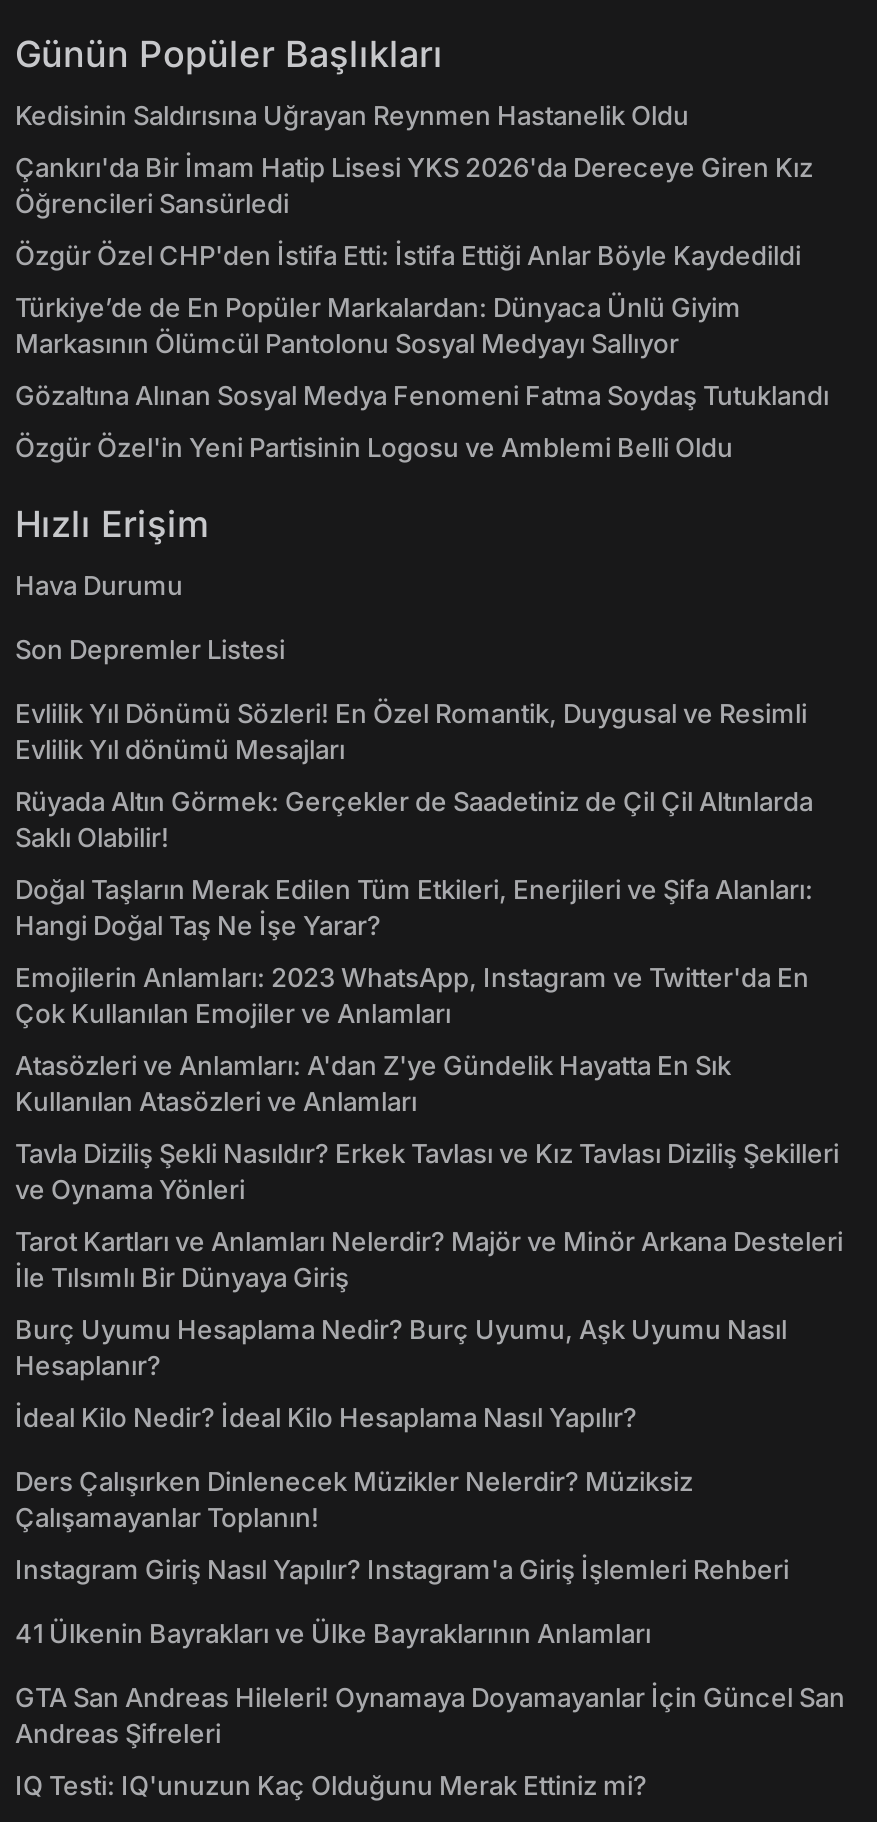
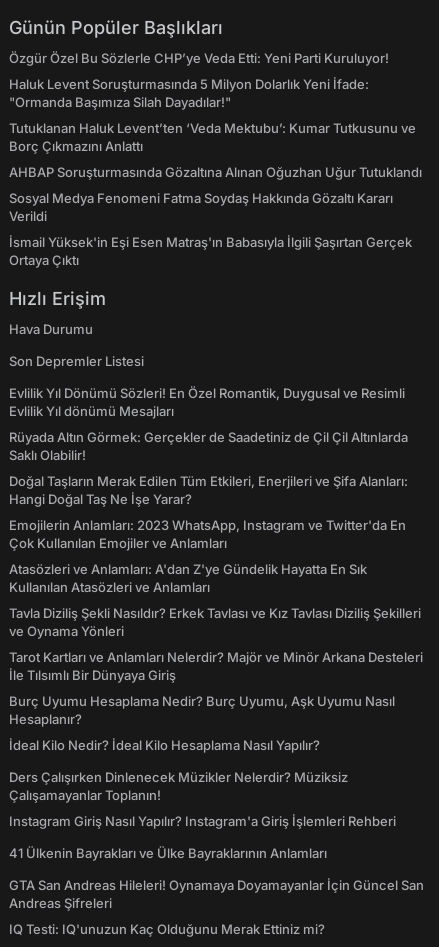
- Kedisinin Saldırısına Uğrayan Reynmen Hastanelik Oldu
+ Özgür Özel Bu Sözlerle CHP’ye Veda Etti: Yeni Parti Kuruluyor!

- Çankırı'da Bir İmam Hatip Lisesi YKS 2026'da Dereceye Giren Kız
- Öğrencileri Sansürledi
+ Haluk Levent Soruşturmasında 5 Milyon Dolarlık Yeni İfade:
+ "Ormanda Başımıza Silah Dayadılar!"

- Özgür Özel CHP'den İstifa Etti: İstifa Ettiği Anlar Böyle Kaydedildi
+ Tutuklanan Haluk Levent’ten ‘Veda Mektubu’: Kumar Tutkusunu ve
+ Borç Çıkmazını Anlattı

- Türkiye’de de En Popüler Markalardan: Dünyaca Ünlü Giyim
- Markasının Ölümcül Pantolonu Sosyal Medyayı Sallıyor
+ AHBAP Soruşturmasında Gözaltına Alınan Oğuzhan Uğur Tutuklandı

- Gözaltına Alınan Sosyal Medya Fenomeni Fatma Soydaş Tutuklandı
+ Sosyal Medya Fenomeni Fatma Soydaş Hakkında Gözaltı Kararı
+ Verildi

- Özgür Özel'in Yeni Partisinin Logosu ve Amblemi Belli Oldu
+ İsmail Yüksek'in Eşi Esen Matraş'ın Babasıyla İlgili Şaşırtan Gerçek
+ Ortaya Çıktı
